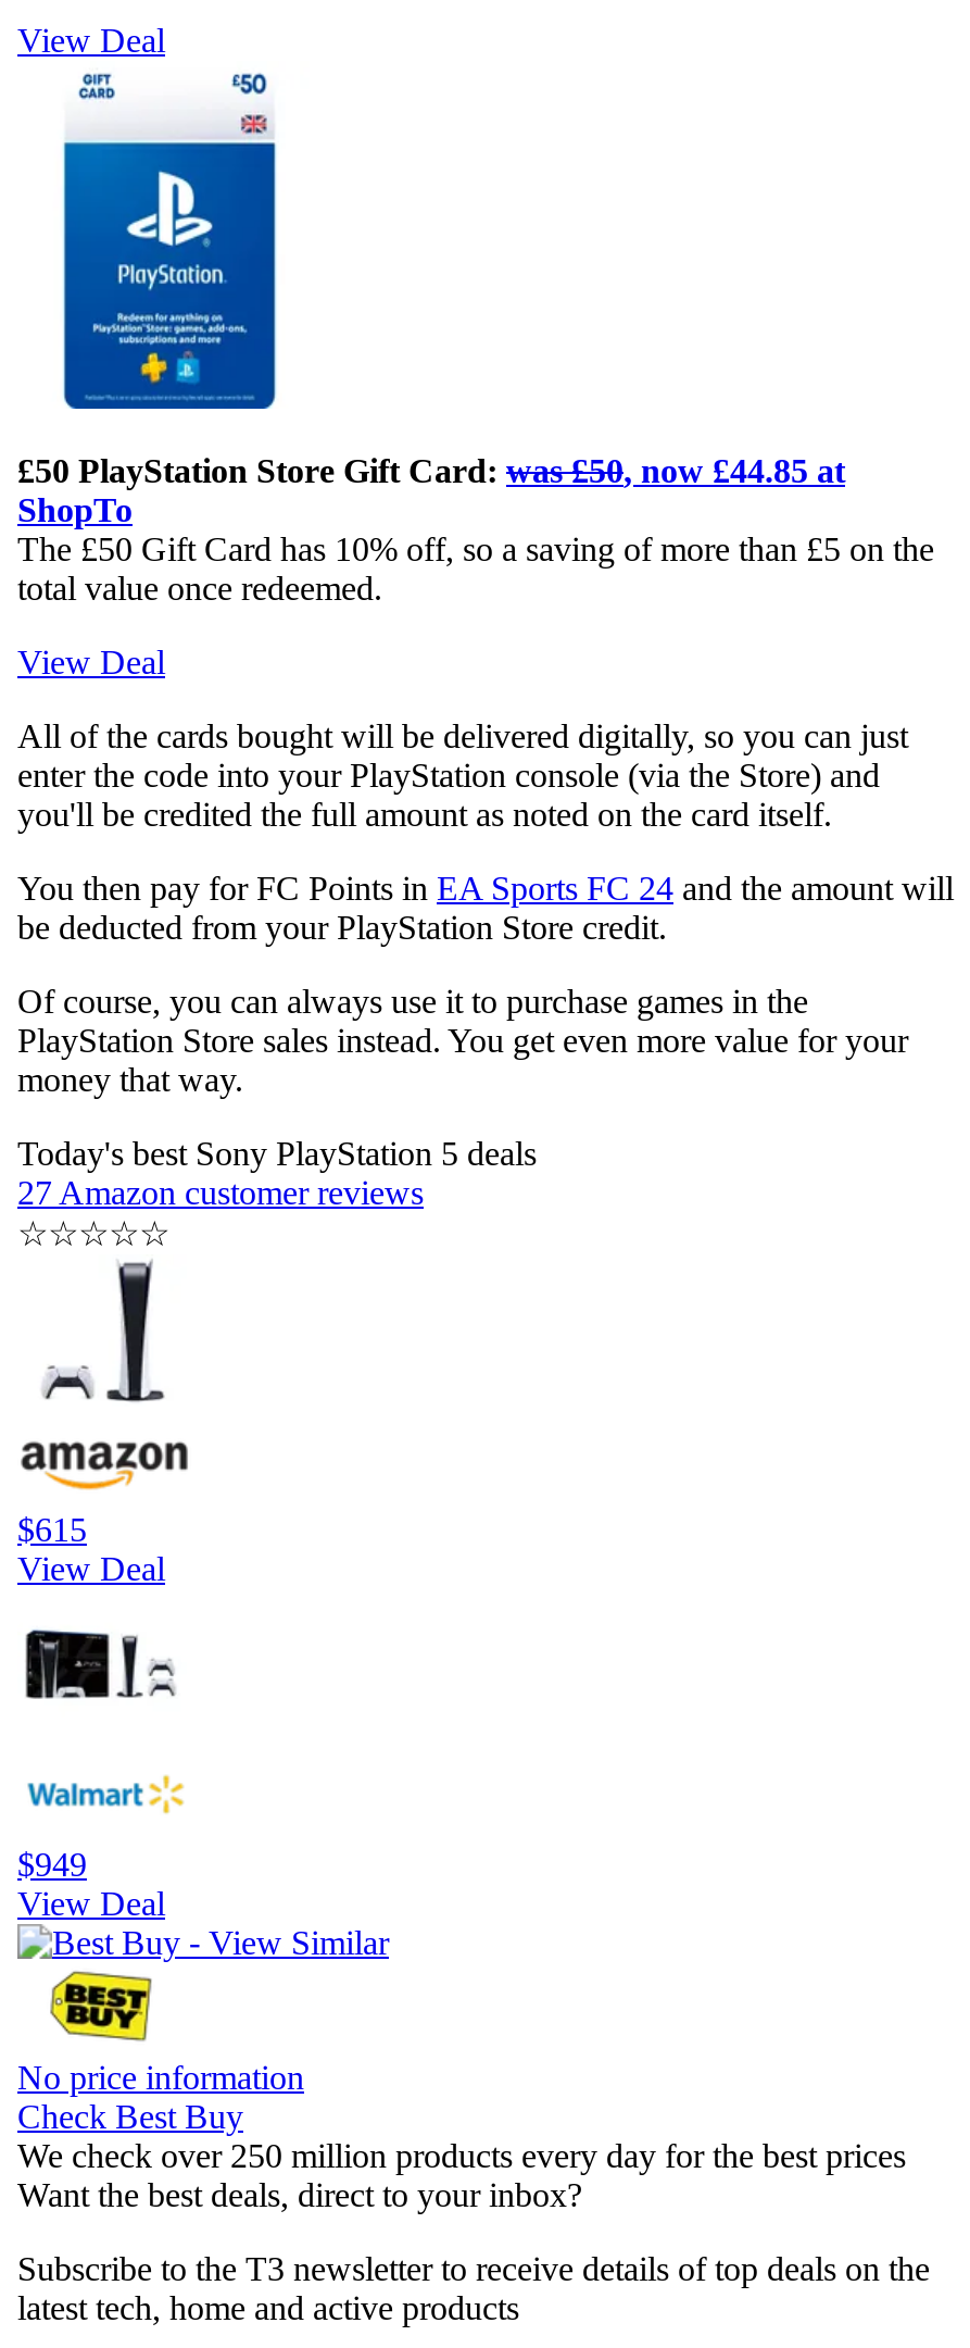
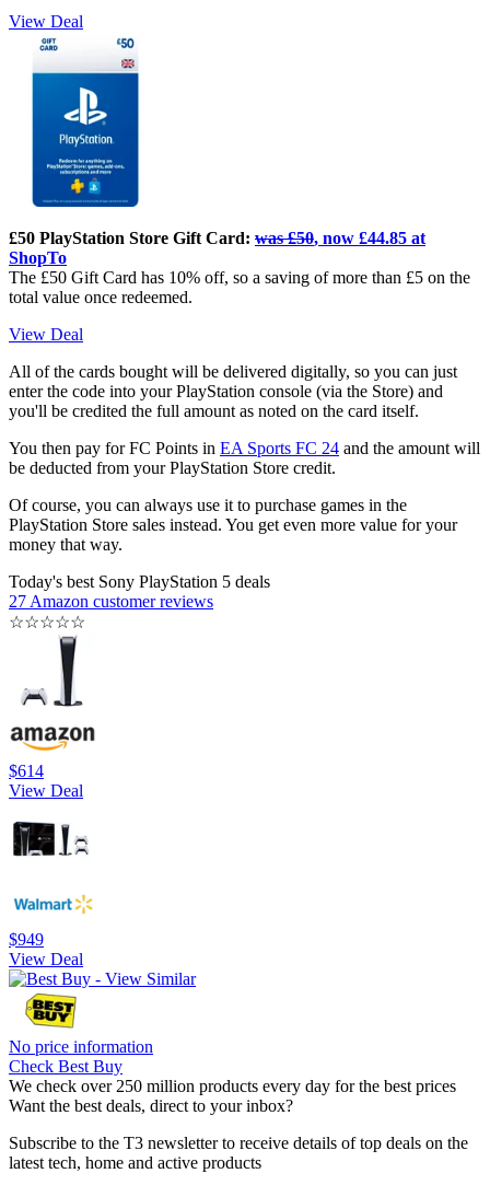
- $615
+ $614
